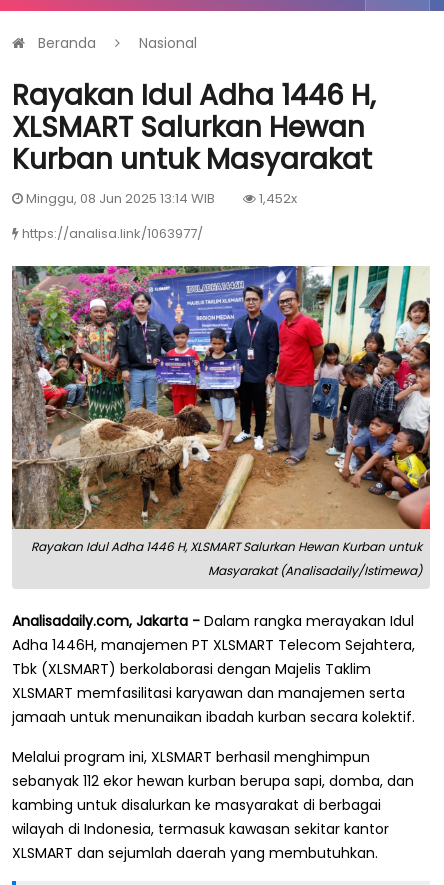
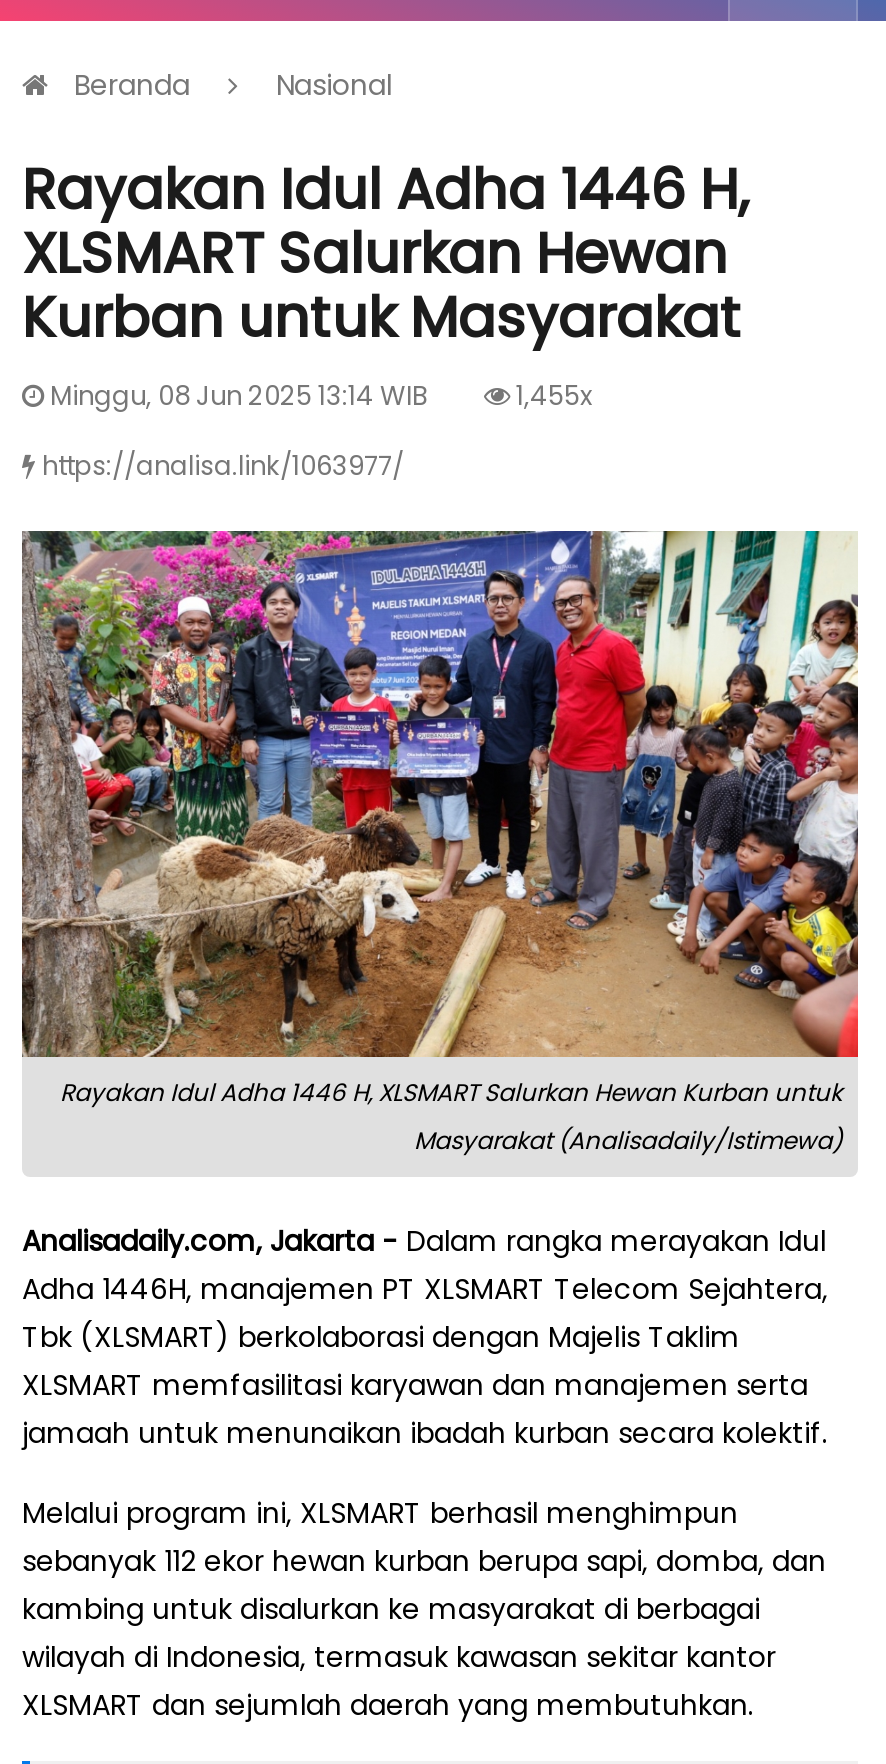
- 1,452x
+ 1,455x
